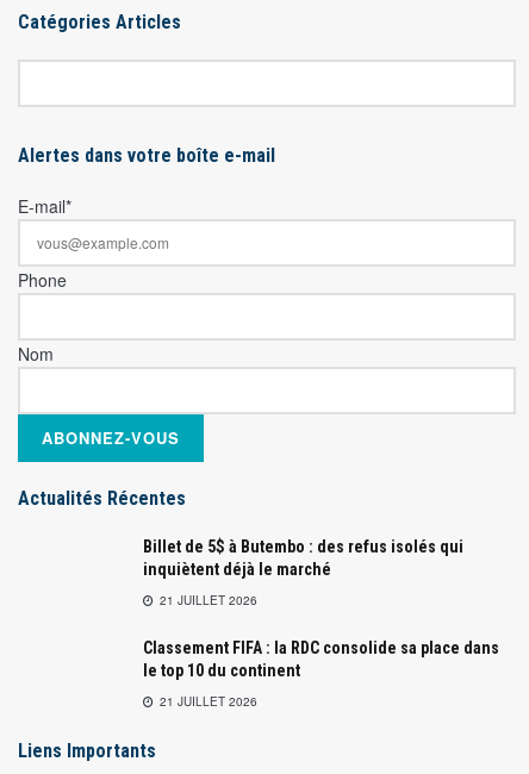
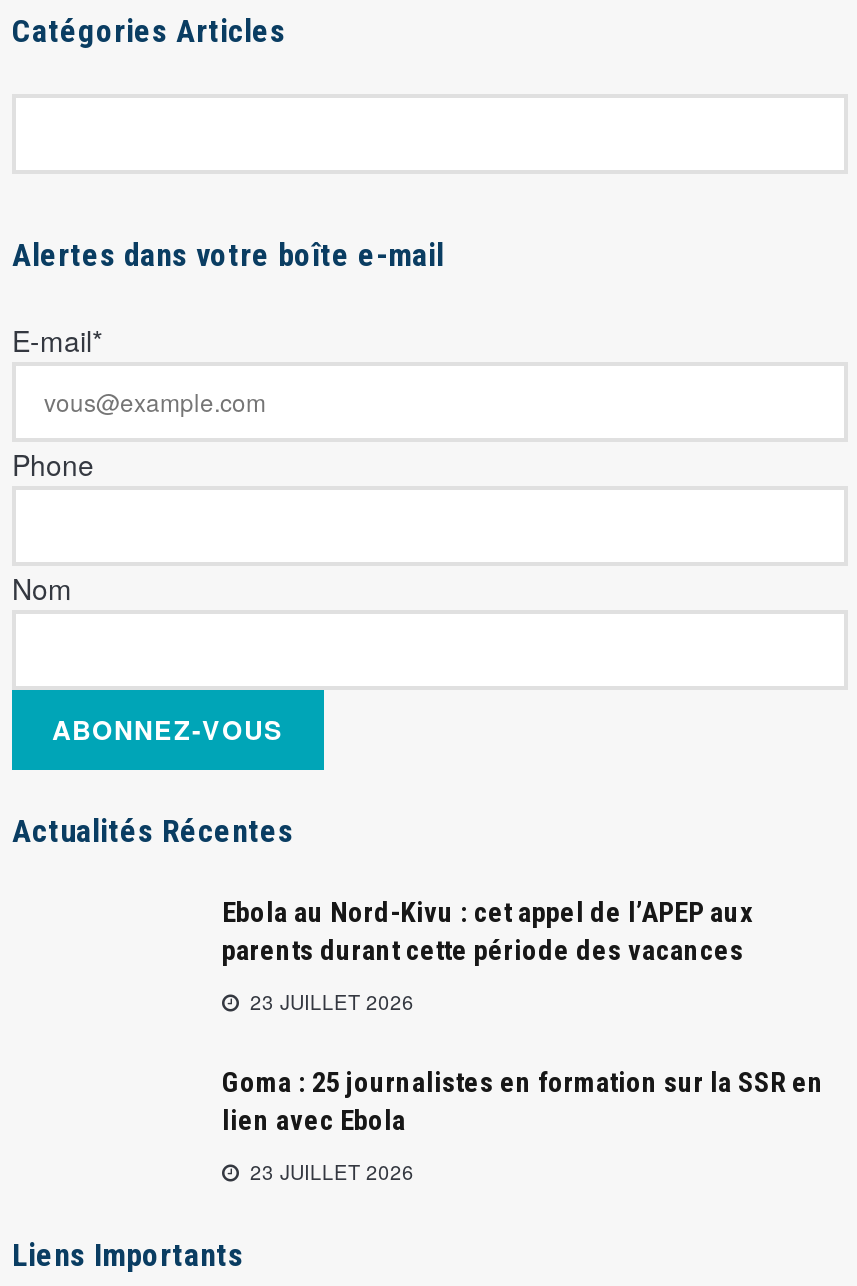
- Billet de 5$ à Butembo : des refus isolés qui
- inquiètent déjà le marché
+ Ebola au Nord-Kivu : cet appel de l’APEP aux
+ parents durant cette période des vacances

- 21 JUILLET 2026
+ 23 JUILLET 2026

- Classement FIFA : la RDC consolide sa place dans
- le top 10 du continent
+ Goma : 25 journalistes en formation sur la SSR en
+ lien avec Ebola

- 21 JUILLET 2026
+ 23 JUILLET 2026
